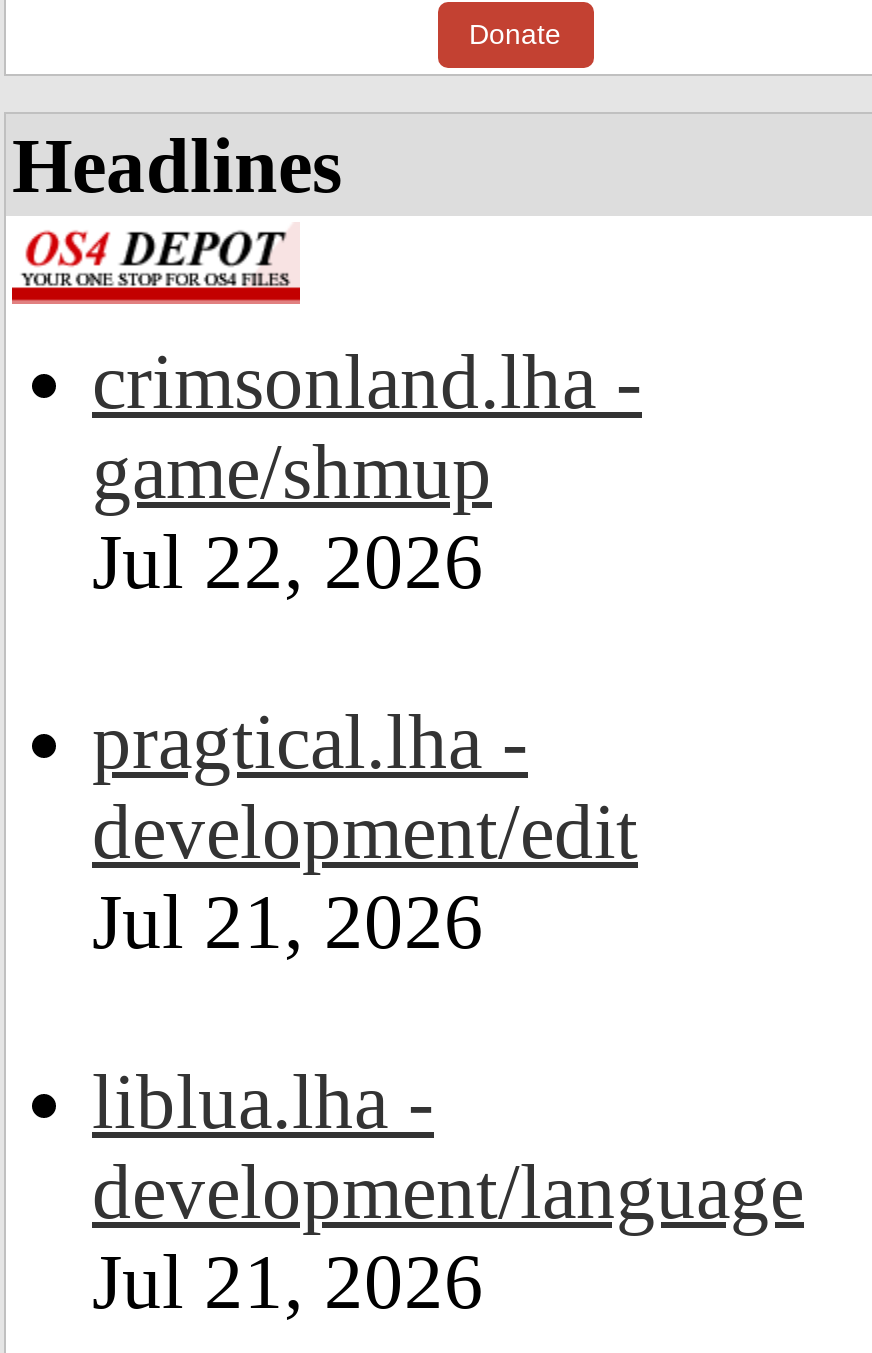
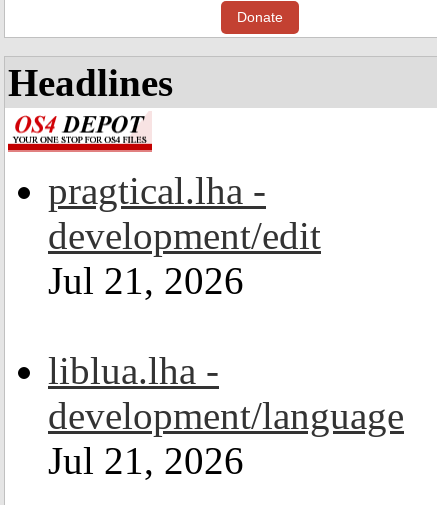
- crimsonland.lha -
- game/shmup
- Jul 22, 2026
